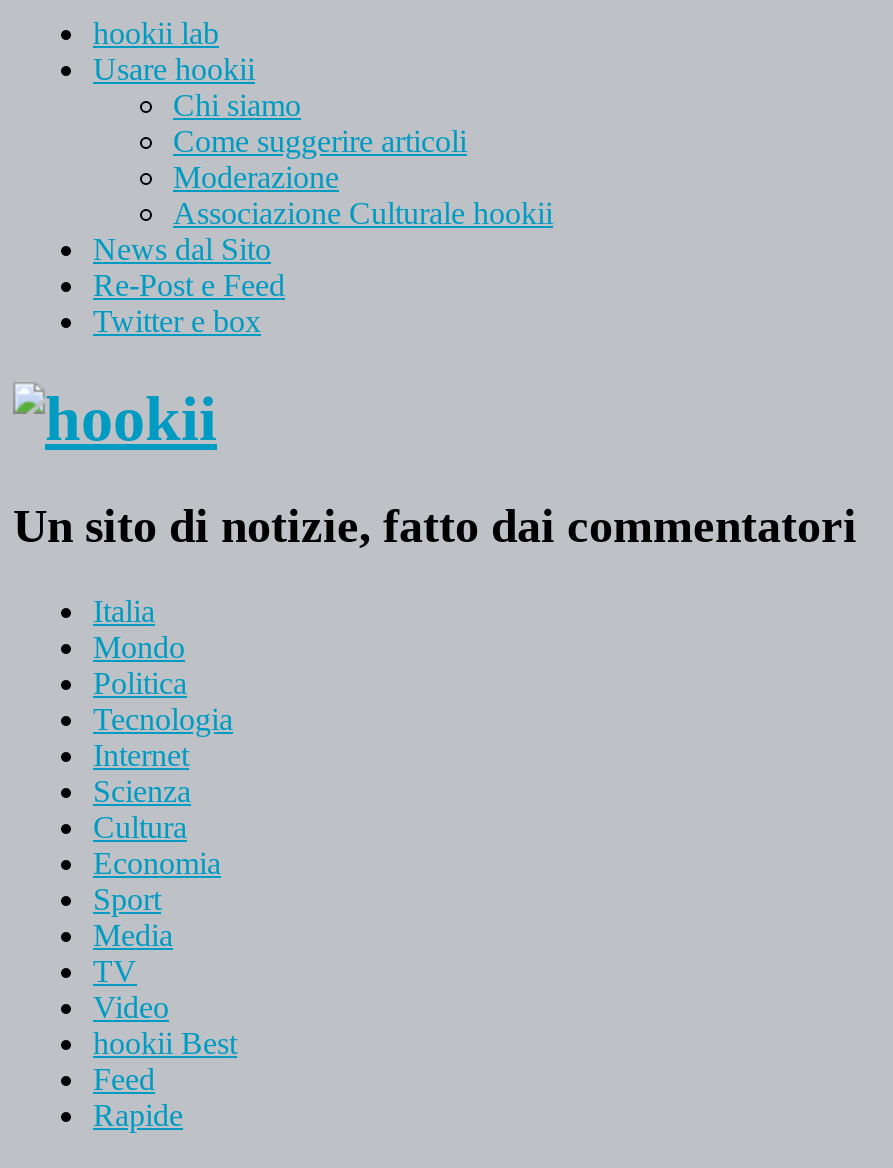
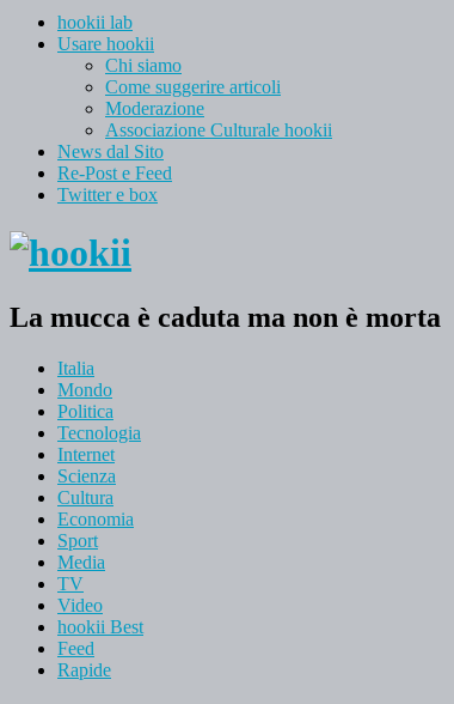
- Un sito di notizie, fatto dai commentatori
+ La mucca è caduta ma non è morta
